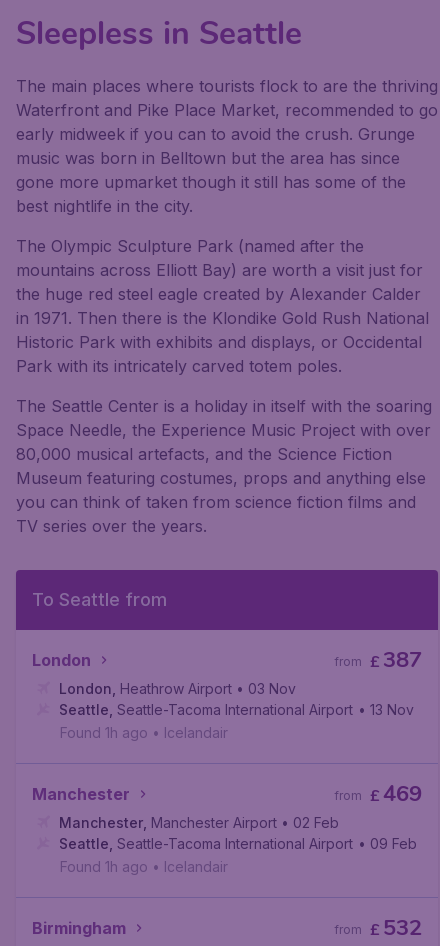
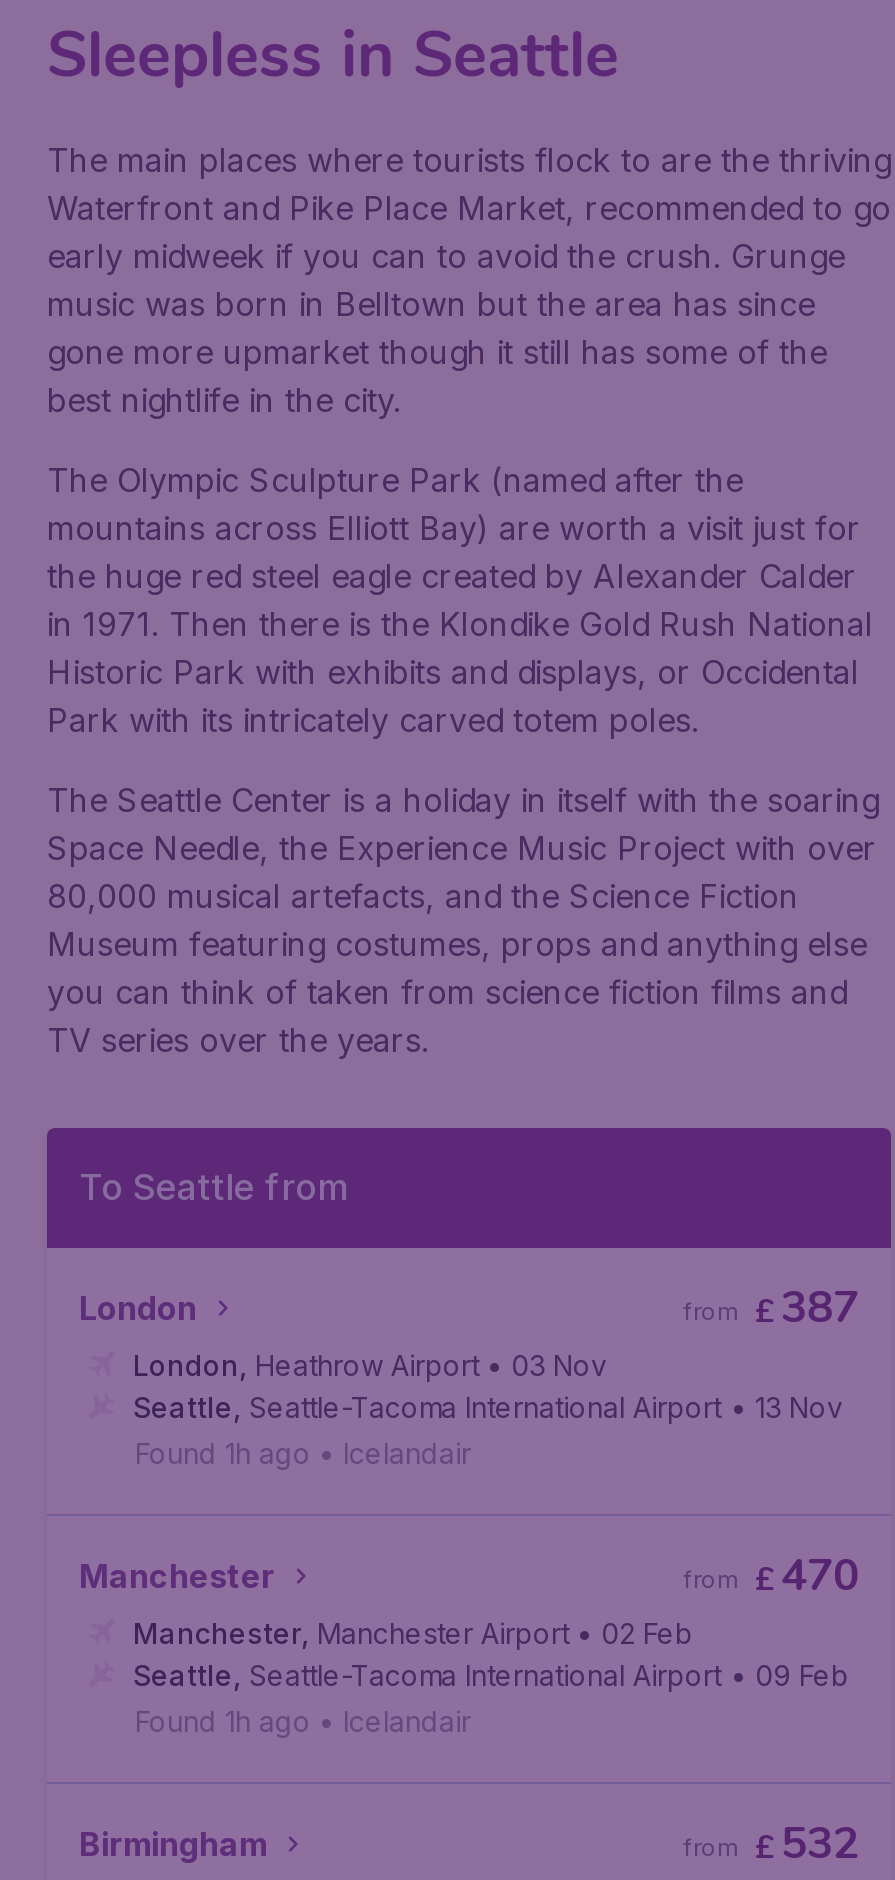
- from £ 469
+ from £ 470
